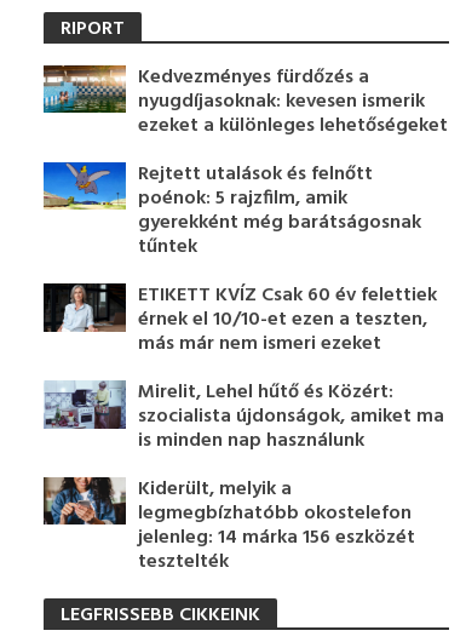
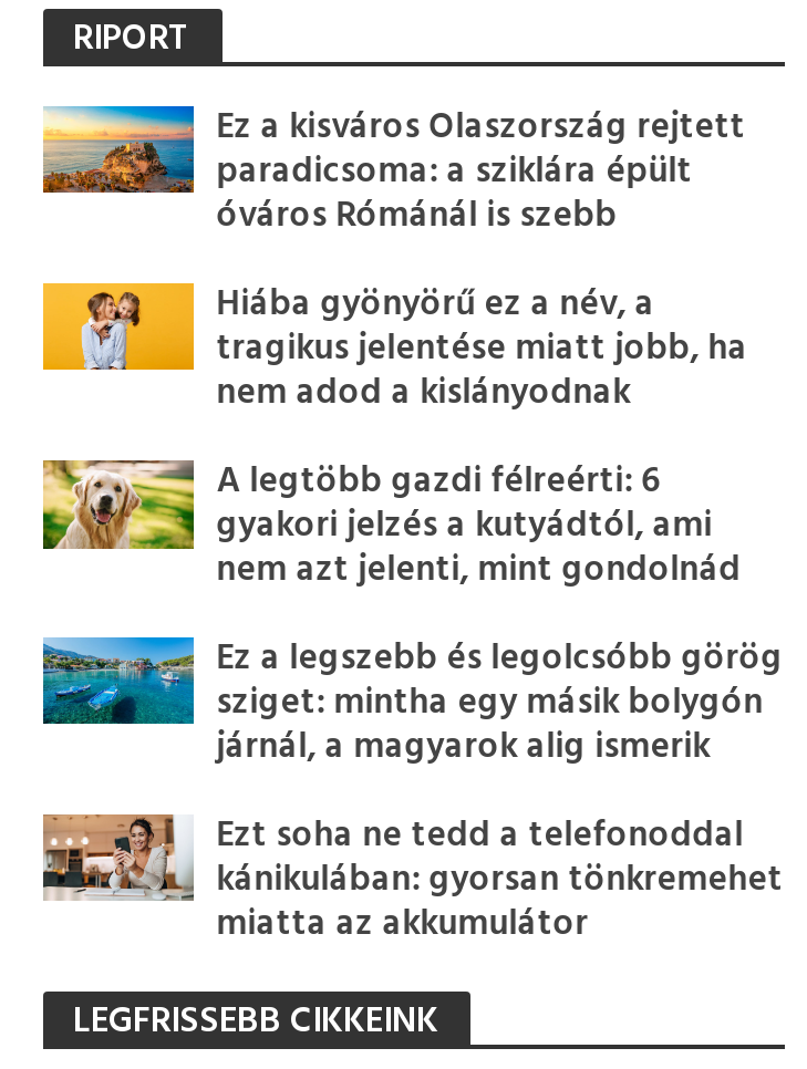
- [image]
- Kedvezményes fürdőzés a
- nyugdíjasoknak: kevesen ismerik
- ezeket a különleges lehetőségeket
+ [image]
+ Ez a kisváros Olaszország rejtett
+ paradicsoma: a sziklára épült
+ óváros Rómánál is szebb

- [image]
- Rejtett utalások és felnőtt
- poénok: 5 rajzfilm, amik
- gyerekként még barátságosnak
- tűntek
+ [image]
+ Hiába gyönyörű ez a név, a
+ tragikus jelentése miatt jobb, ha
+ nem adod a kislányodnak

- [image]
- ETIKETT KVÍZ Csak 60 év felettiek
- érnek el 10/10-et ezen a teszten,
- más már nem ismeri ezeket
+ [image]
+ A legtöbb gazdi félreérti: 6
+ gyakori jelzés a kutyádtól, ami
+ nem azt jelenti, mint gondolnád

- [image]
- Mirelit, Lehel hűtő és Közért:
- szocialista újdonságok, amiket ma
- is minden nap használunk
+ [image]
+ Ez a legszebb és legolcsóbb görög
+ sziget: mintha egy másik bolygón
+ járnál, a magyarok alig ismerik

- [image]
- Kiderült, melyik a
- legmegbízhatóbb okostelefon
- jelenleg: 14 márka 156 eszközét
- tesztelték
+ [image]
+ Ezt soha ne tedd a telefonoddal
+ kánikulában: gyorsan tönkremehet
+ miatta az akkumulátor
